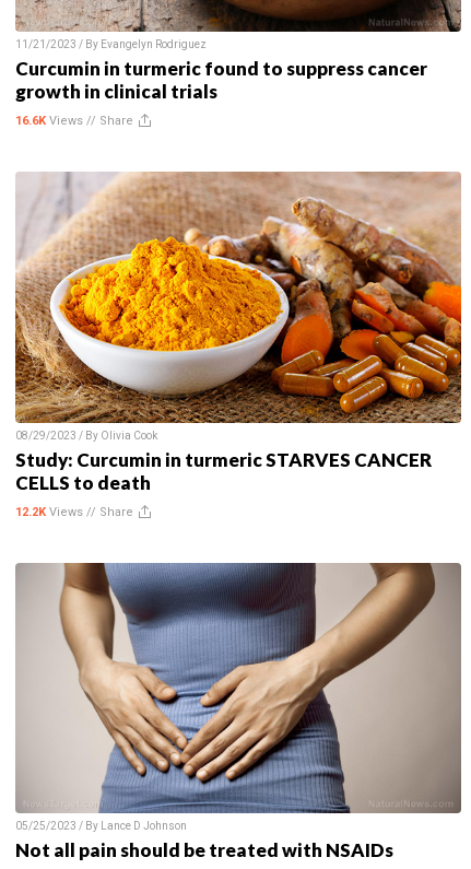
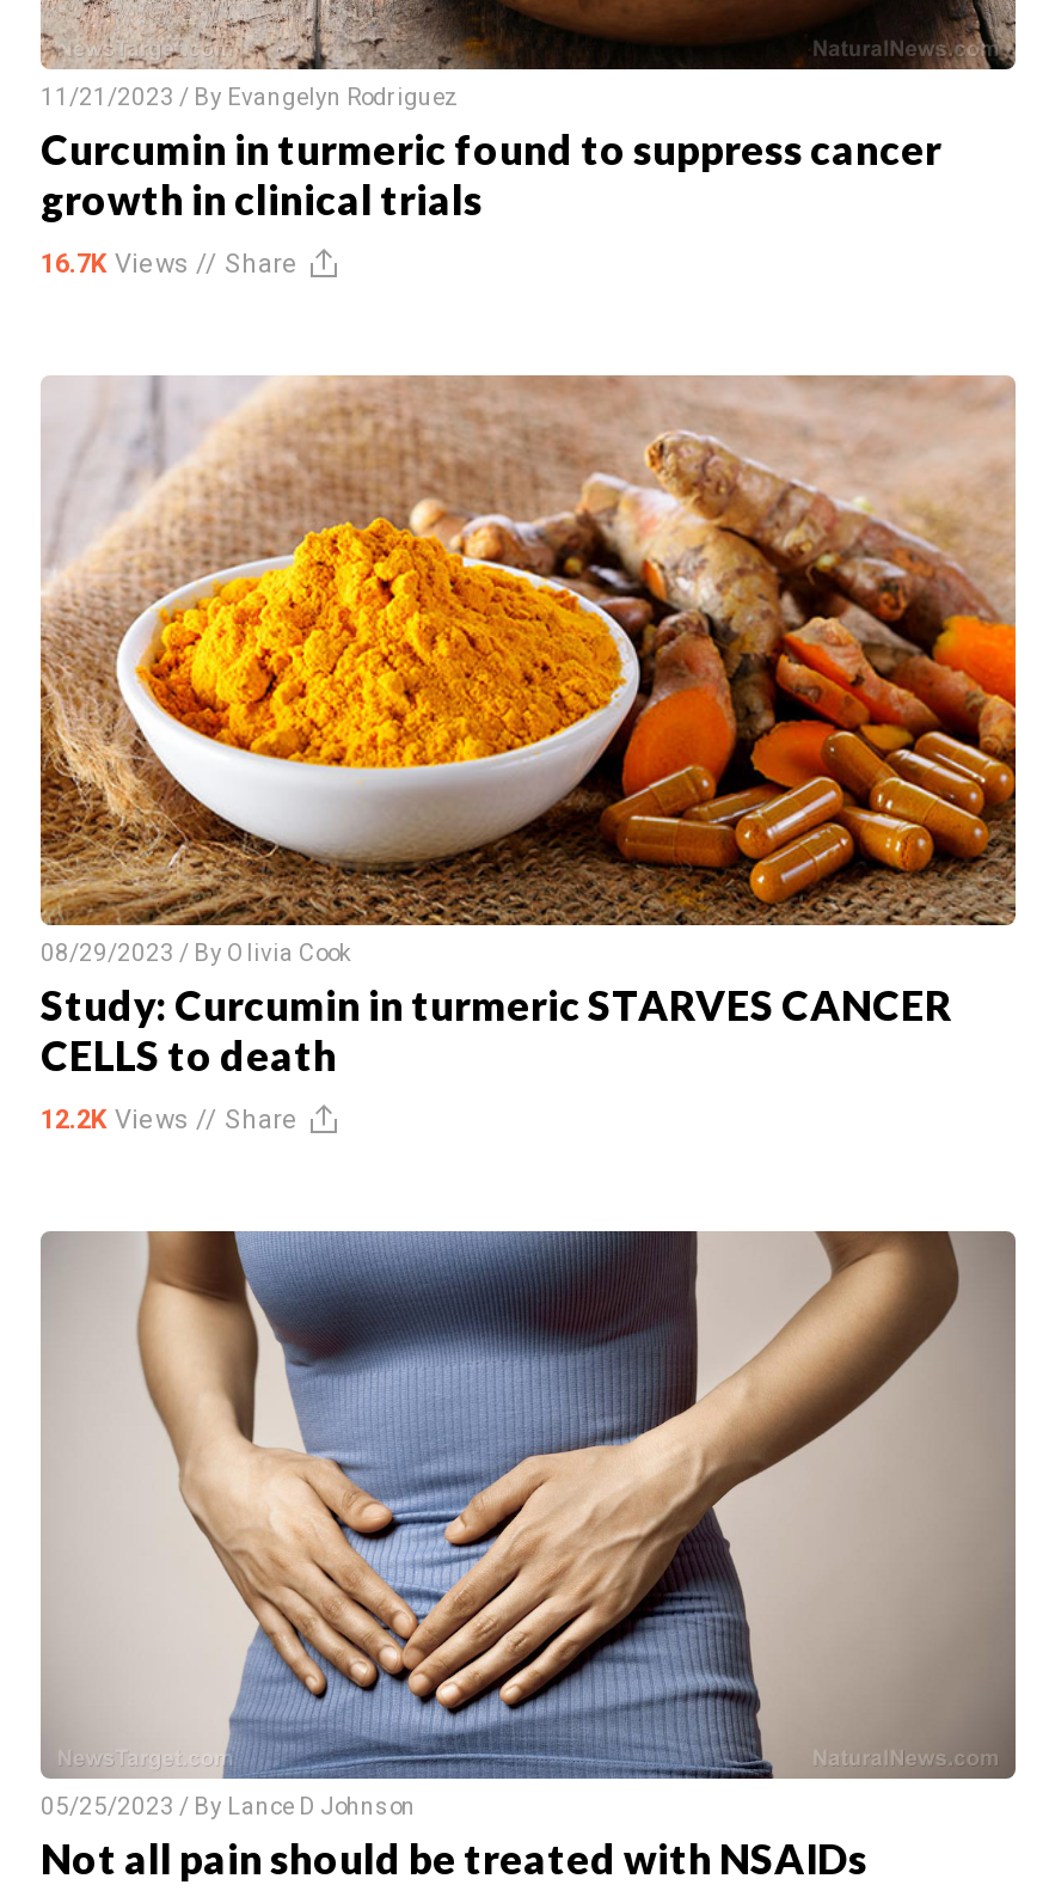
- 16.6K Views // Share
+ 16.7K Views // Share
